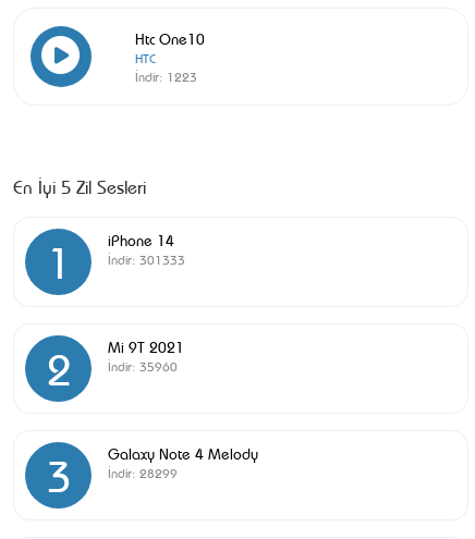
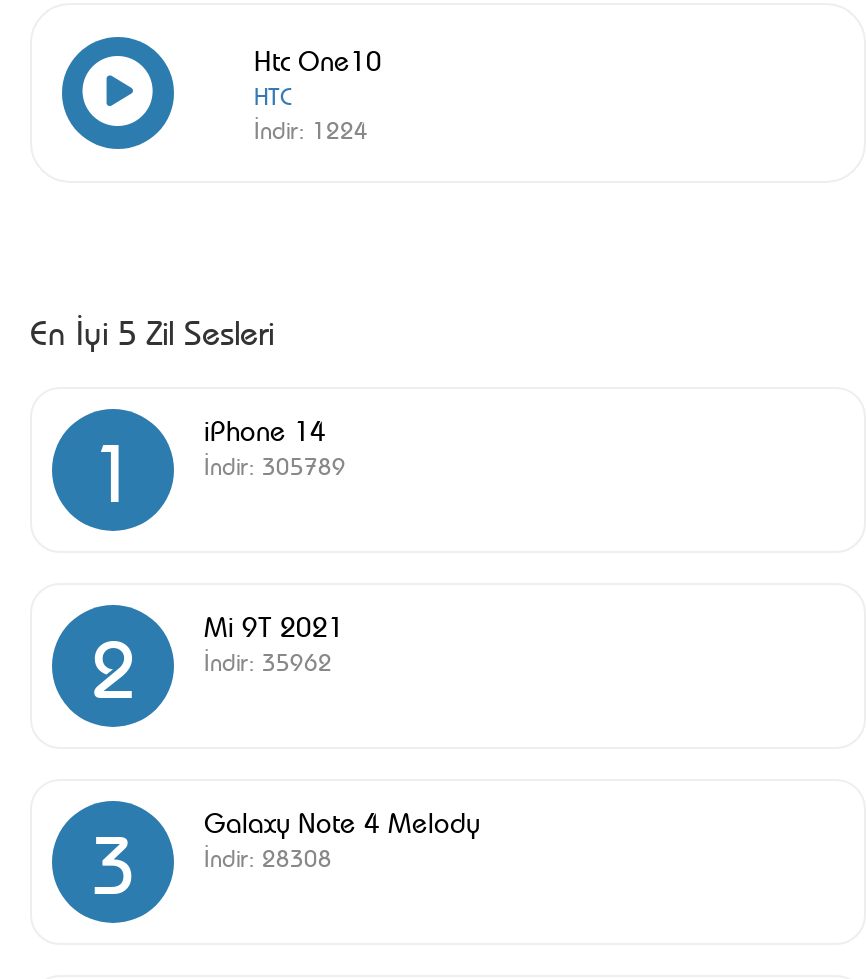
- İndir: 1223
+ İndir: 1224

- İndir: 301333
+ İndir: 305789

- İndir: 35960
+ İndir: 35962

- İndir: 28299
+ İndir: 28308
